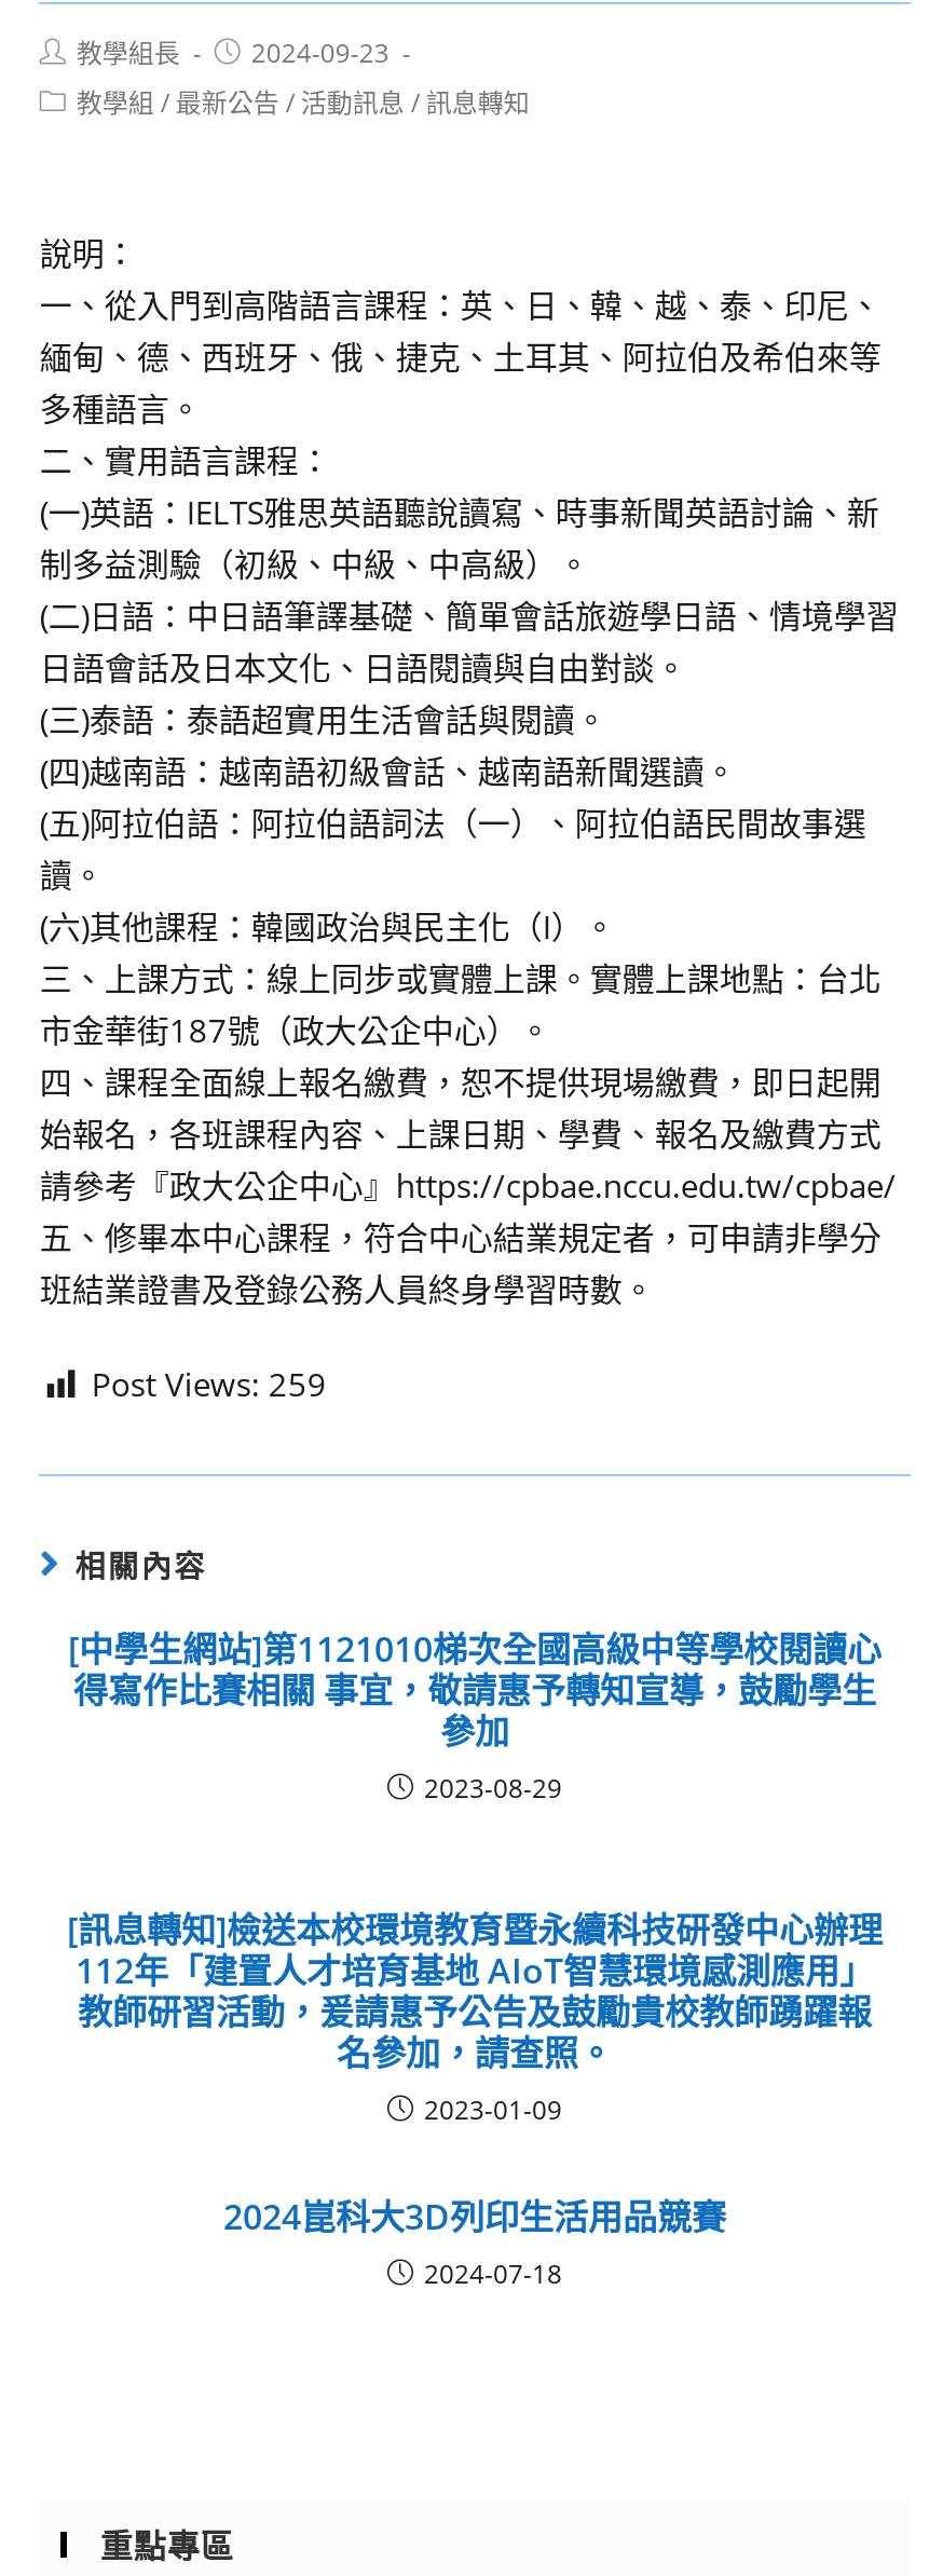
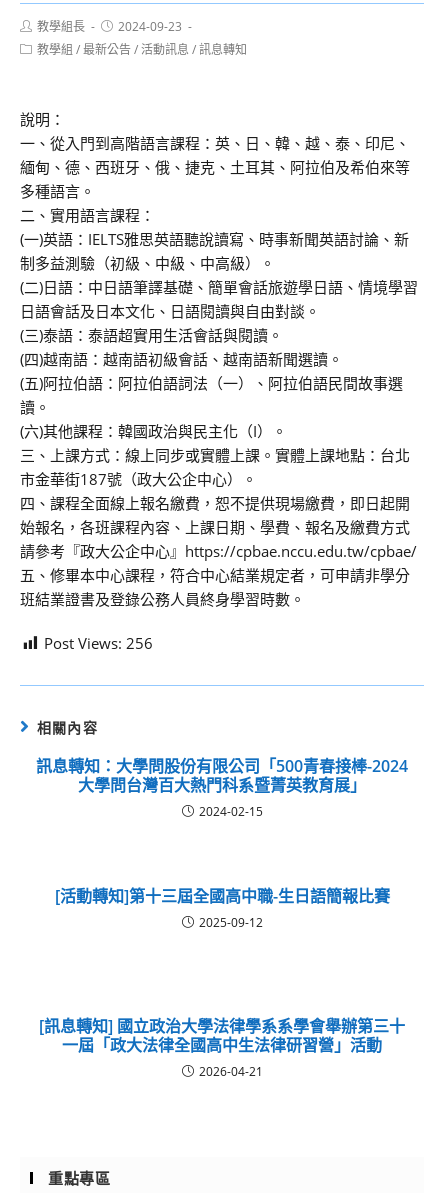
- Post Views: 259
+ Post Views: 256

- [中學生網站]第1121010梯次全國高級中等學校閱讀心
- 得寫作比賽相關 事宜，敬請惠予轉知宣導，鼓勵學生
- 參加
- 2023-08-29
+ 訊息轉知：大學問股份有限公司「500青春接棒-2024
+ 大學問台灣百大熱門科系暨菁英教育展」
+ 2024-02-15

- [訊息轉知]檢送本校環境教育暨永續科技研發中心辦理
- 112年「建置人才培育基地 AIoT智慧環境感測應用」
- 教師研習活動，爰請惠予公告及鼓勵貴校教師踴躍報
- 名參加，請查照。
- 2023-01-09
+ [活動轉知]第十三屆全國高中職-生日語簡報比賽
+ 2025-09-12

- 2024崑科大3D列印生活用品競賽
- 2024-07-18
+ [訊息轉知] 國立政治大學法律學系系學會舉辦第三十
+ 一屆「政大法律全國高中生法律研習營」活動
+ 2026-04-21
